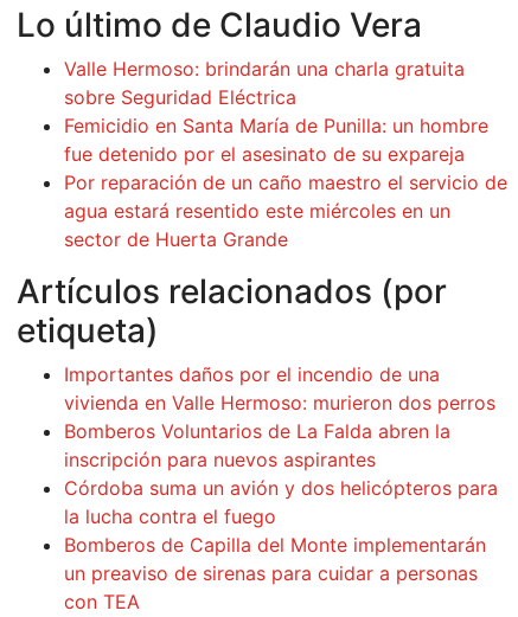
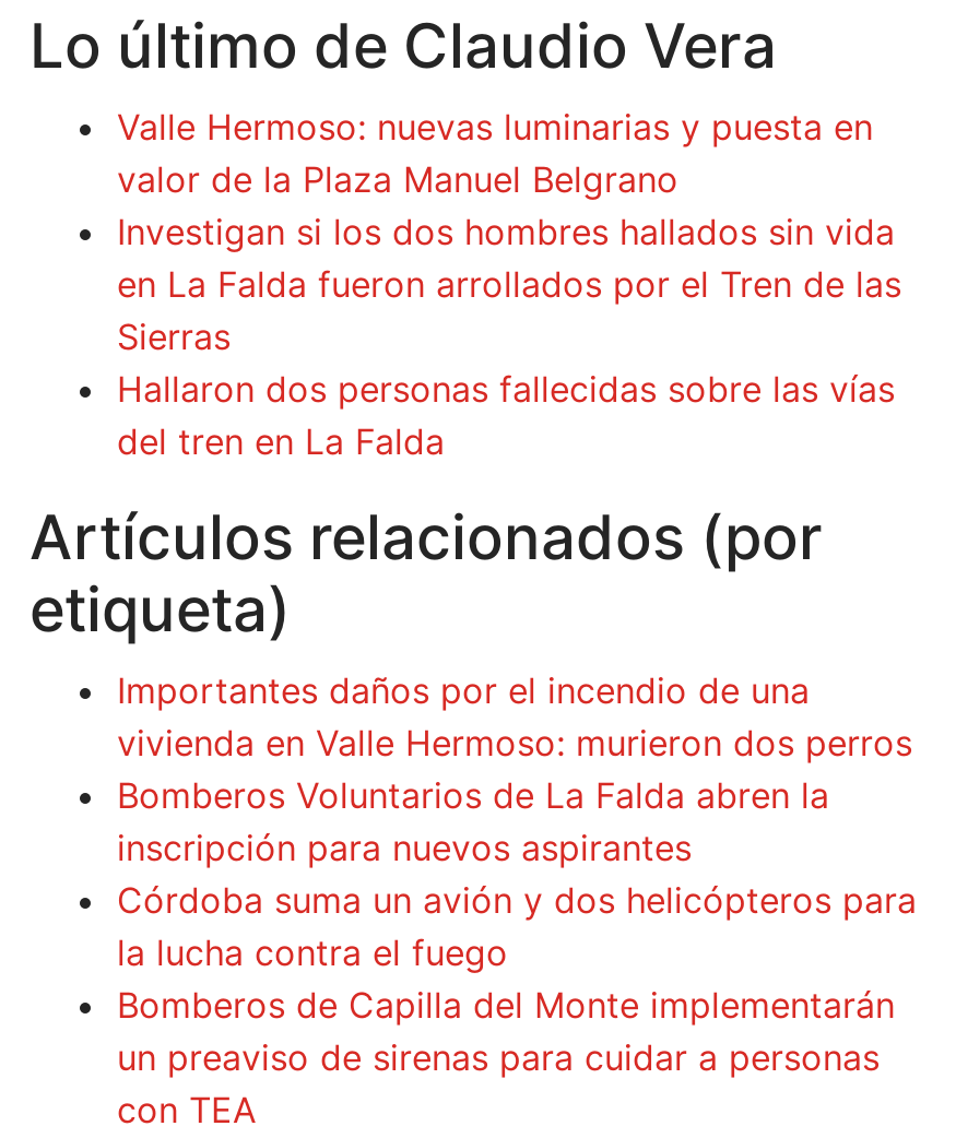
- Valle Hermoso: brindarán una charla gratuita
- sobre Seguridad Eléctrica
- Femicidio en Santa María de Punilla: un hombre
- fue detenido por el asesinato de su expareja
- Por reparación de un caño maestro el servicio de
- agua estará resentido este miércoles en un
- sector de Huerta Grande
+ Valle Hermoso: nuevas luminarias y puesta en
+ valor de la Plaza Manuel Belgrano
+ Investigan si los dos hombres hallados sin vida
+ en La Falda fueron arrollados por el Tren de las
+ Sierras
+ Hallaron dos personas fallecidas sobre las vías
+ del tren en La Falda
